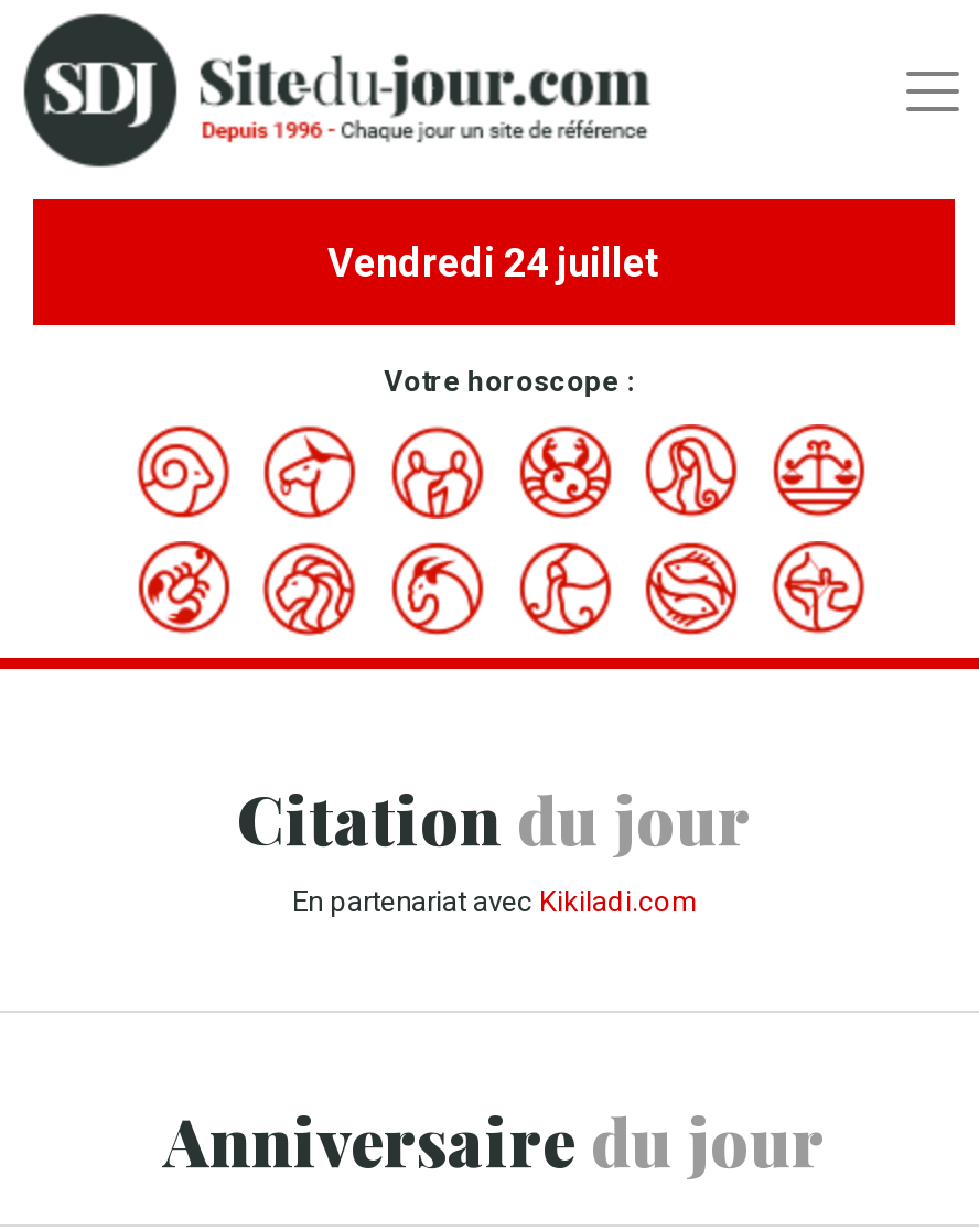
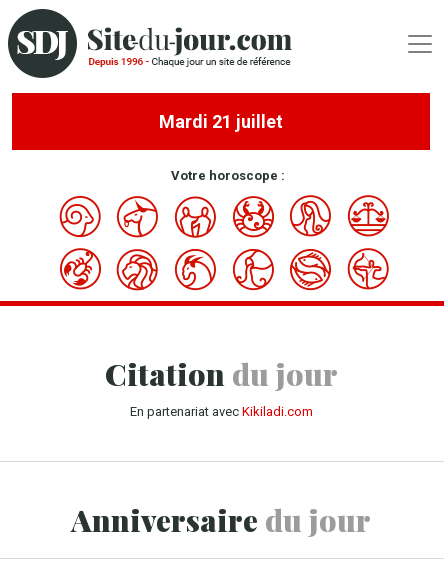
- Vendredi 24 juillet
+ Mardi 21 juillet
